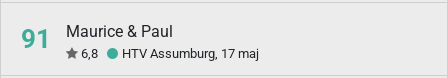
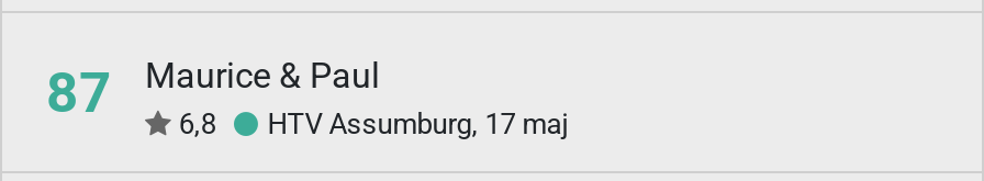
- 91 Maurice & Paul
+ 87 Maurice & Paul
